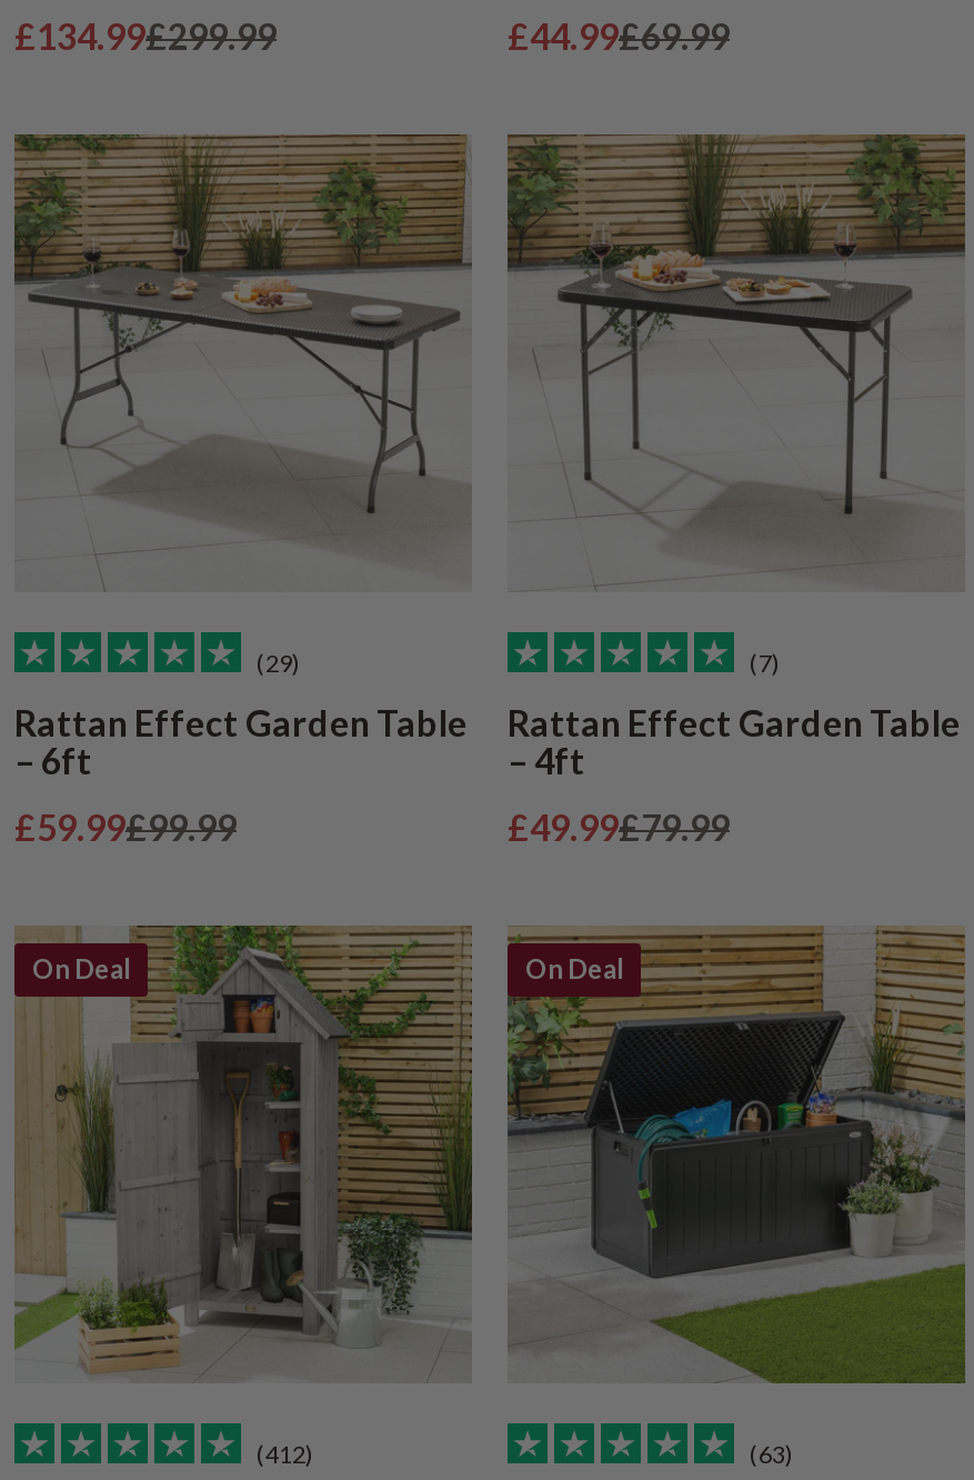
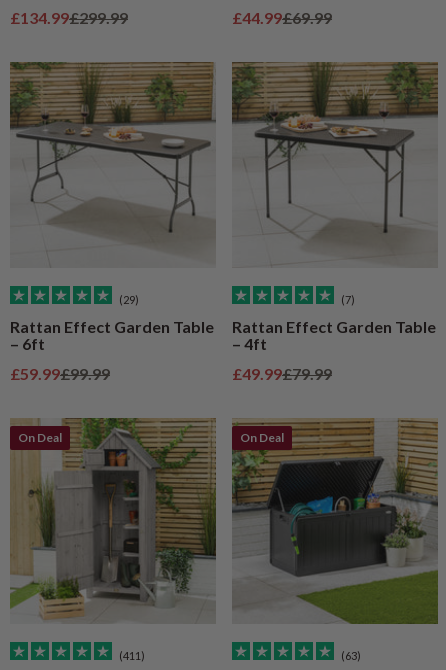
- (412)
+ (411)
